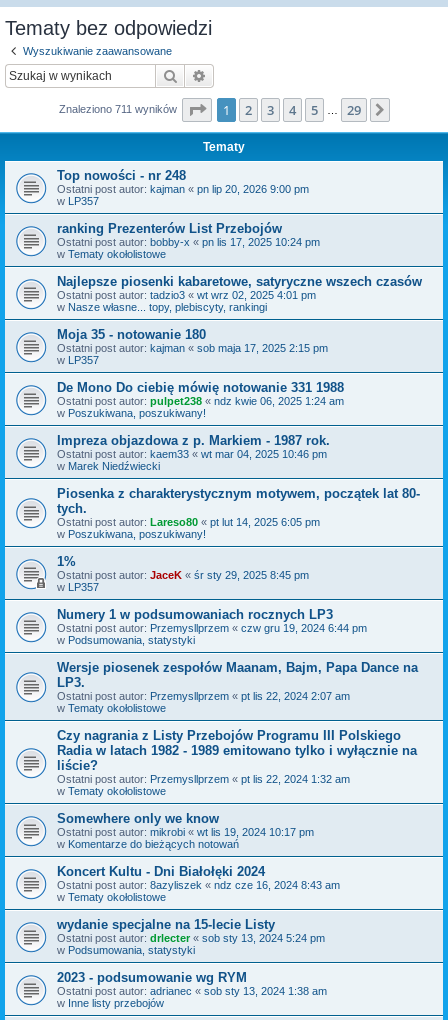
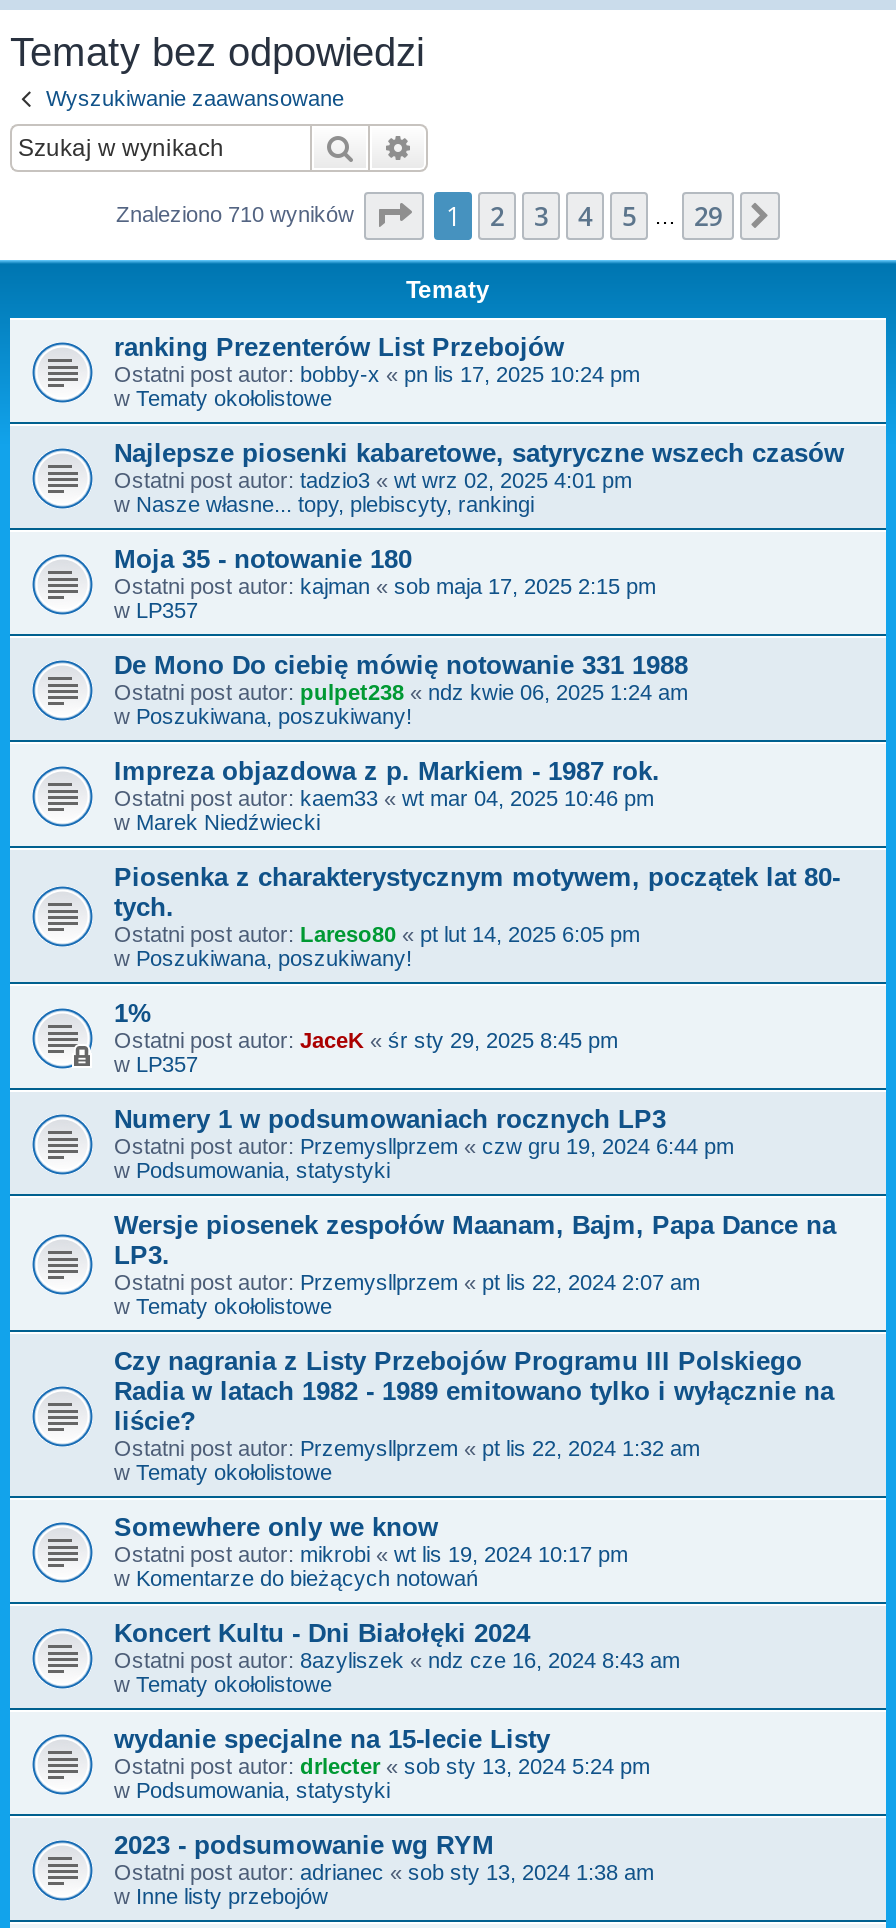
- Znaleziono 711 wyników
+ Znaleziono 710 wyników

- Top nowości - nr 248
- Ostatni post autor: kajman «pn lip 20, 2026 9:00 pm
- w LP357
